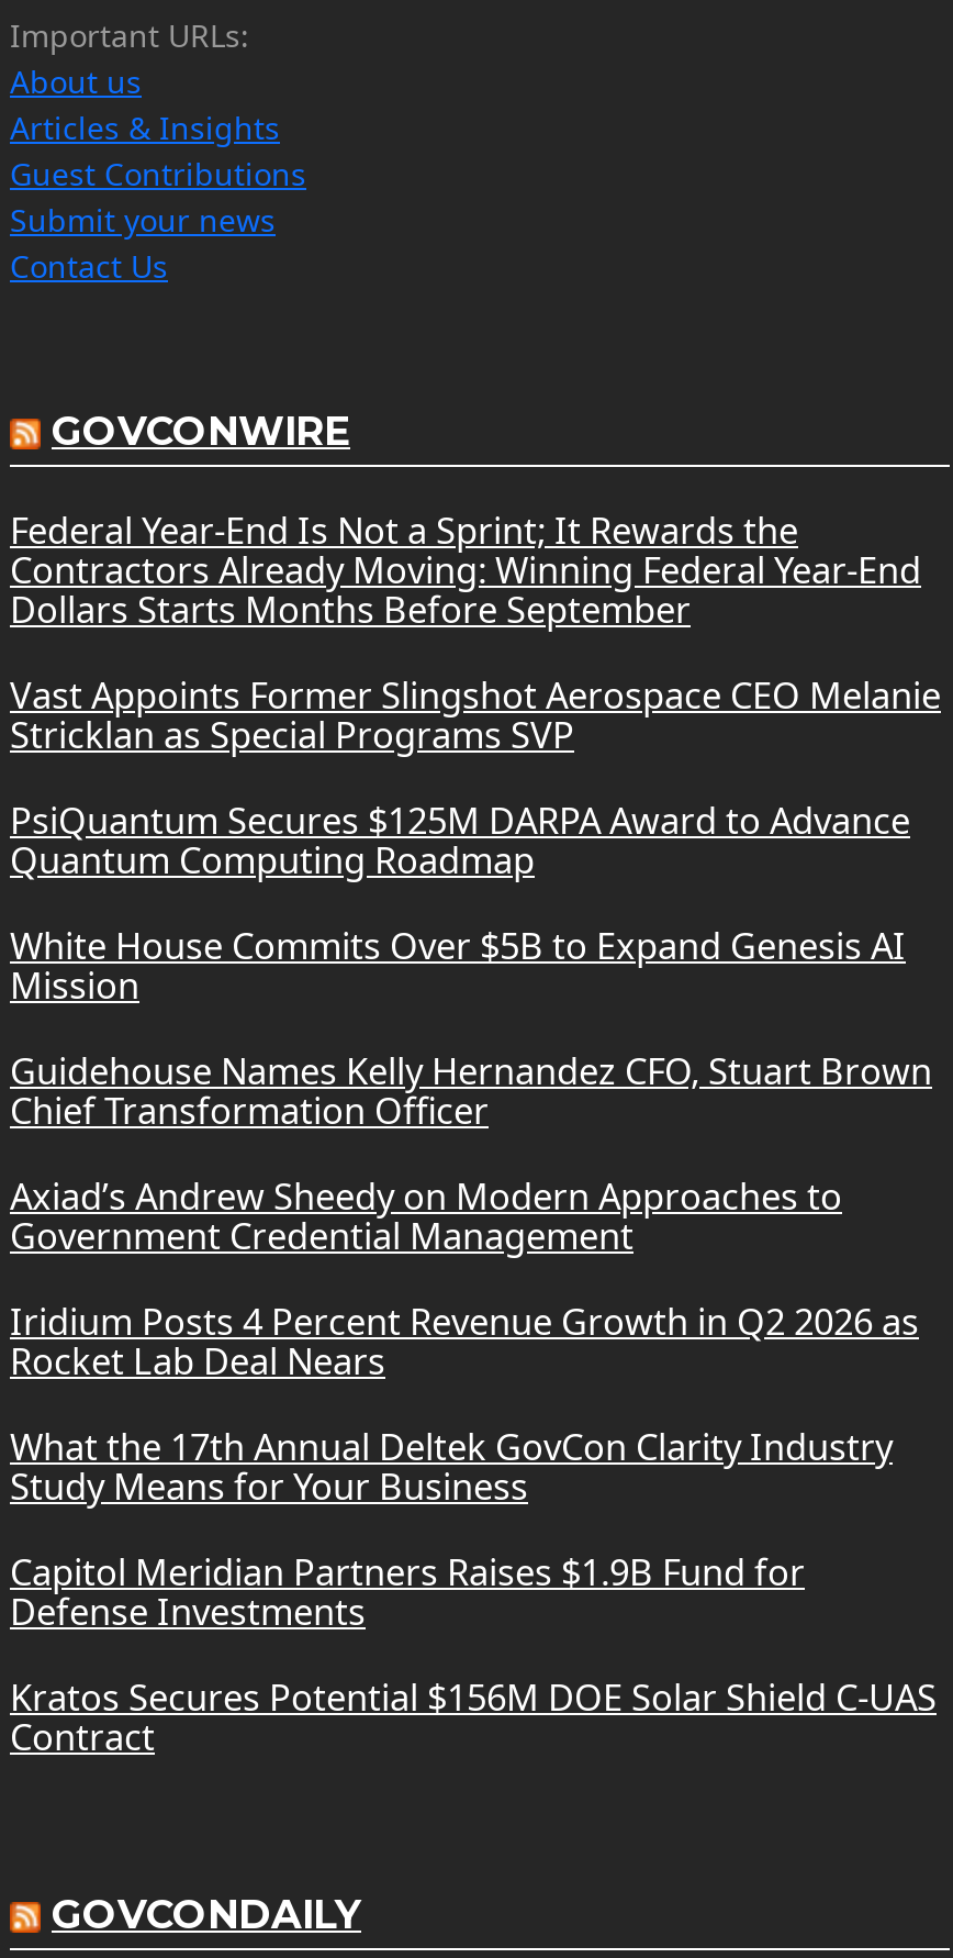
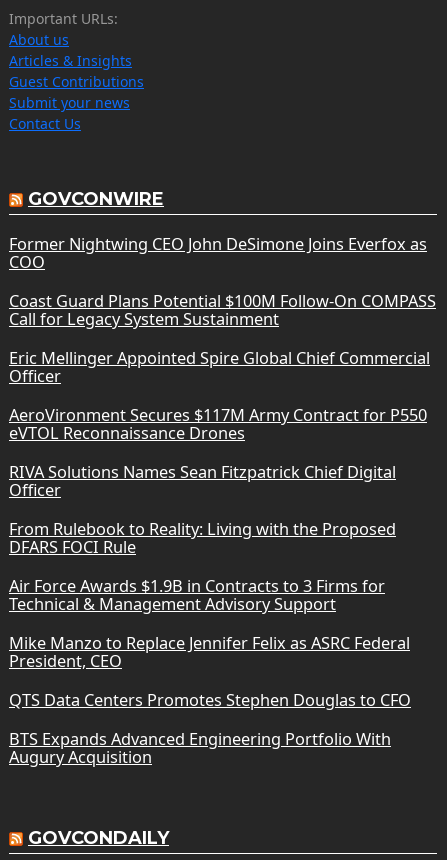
- Federal Year-End Is Not a Sprint; It Rewards the
- Contractors Already Moving: Winning Federal Year-End
- Dollars Starts Months Before September
+ Former Nightwing CEO John DeSimone Joins Everfox as
+ COO

- Vast Appoints Former Slingshot Aerospace CEO Melanie
- Stricklan as Special Programs SVP
+ Coast Guard Plans Potential $100M Follow-On COMPASS
+ Call for Legacy System Sustainment

- PsiQuantum Secures $125M DARPA Award to Advance
- Quantum Computing Roadmap
+ Eric Mellinger Appointed Spire Global Chief Commercial
+ Officer

- White House Commits Over $5B to Expand Genesis AI
- Mission
+ AeroVironment Secures $117M Army Contract for P550
+ eVTOL Reconnaissance Drones

- Guidehouse Names Kelly Hernandez CFO, Stuart Brown
- Chief Transformation Officer
+ RIVA Solutions Names Sean Fitzpatrick Chief Digital
+ Officer

- Axiad’s Andrew Sheedy on Modern Approaches to
- Government Credential Management
+ From Rulebook to Reality: Living with the Proposed
+ DFARS FOCI Rule

- Iridium Posts 4 Percent Revenue Growth in Q2 2026 as
- Rocket Lab Deal Nears
+ Air Force Awards $1.9B in Contracts to 3 Firms for
+ Technical & Management Advisory Support

- What the 17th Annual Deltek GovCon Clarity Industry
- Study Means for Your Business
+ Mike Manzo to Replace Jennifer Felix as ASRC Federal
+ President, CEO

- Capitol Meridian Partners Raises $1.9B Fund for
- Defense Investments
+ QTS Data Centers Promotes Stephen Douglas to CFO

- Kratos Secures Potential $156M DOE Solar Shield C-UAS
- Contract
+ BTS Expands Advanced Engineering Portfolio With
+ Augury Acquisition
